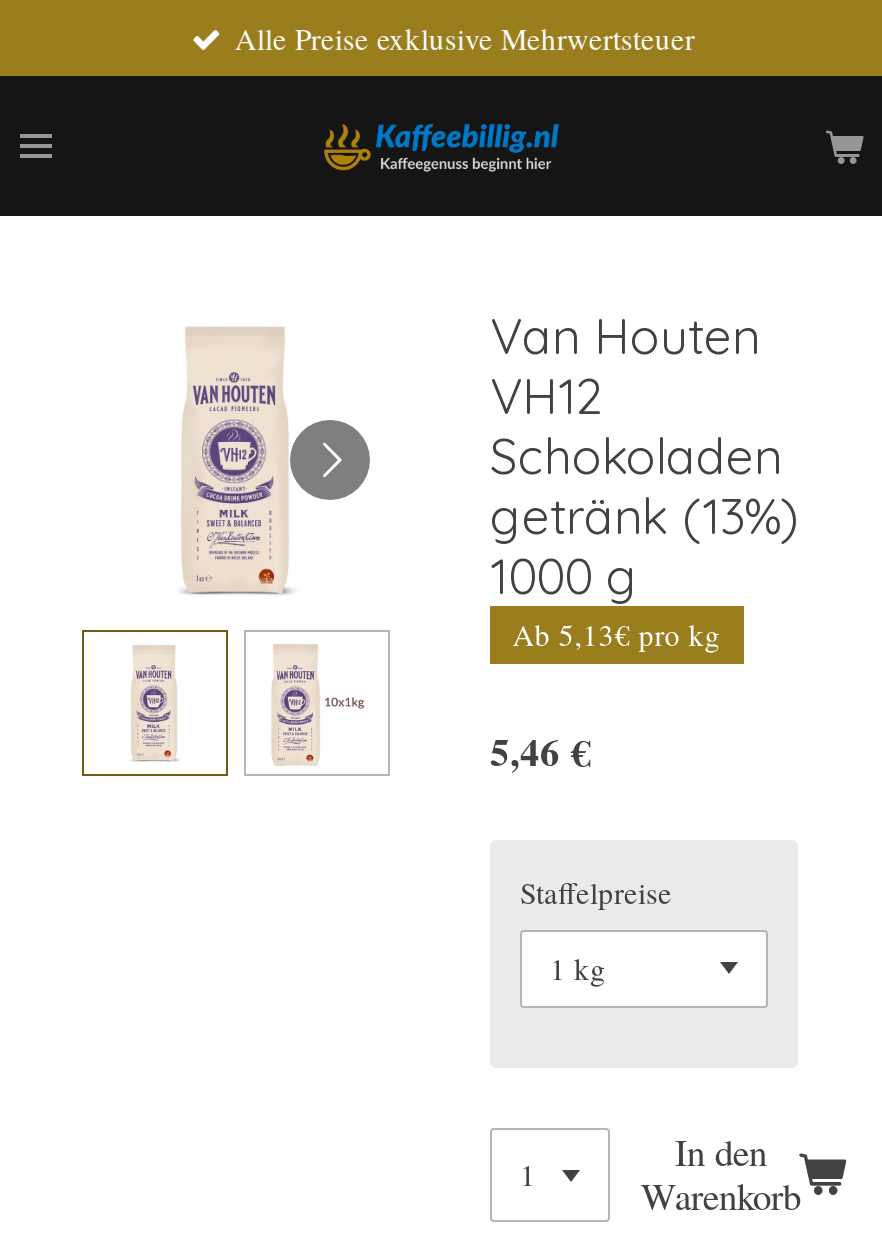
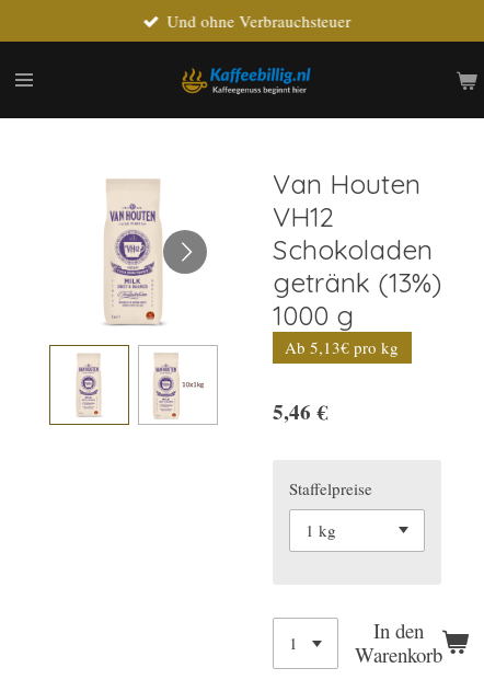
- Alle Preise exklusive Mehrwertsteuer
+ Und ohne Verbrauchsteuer
